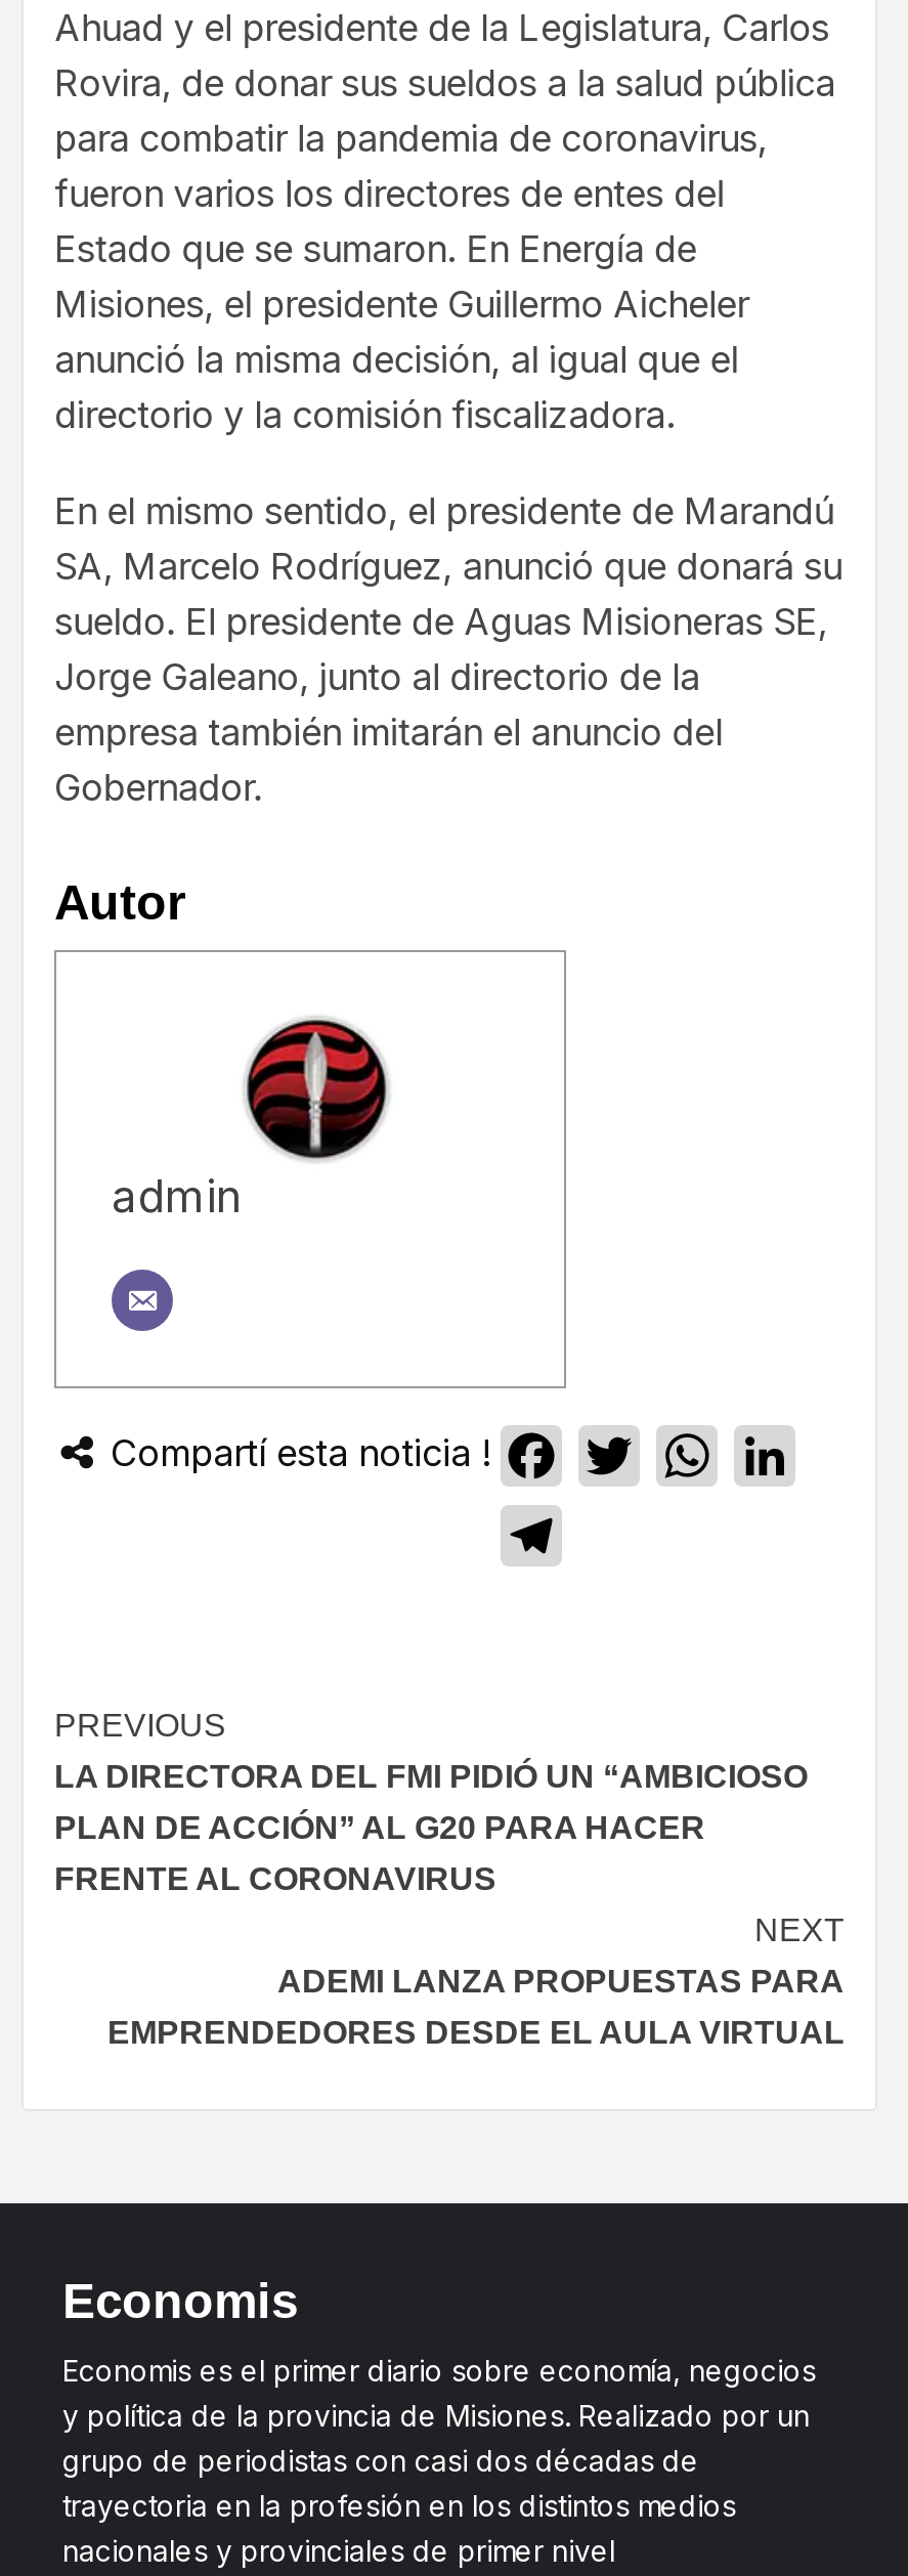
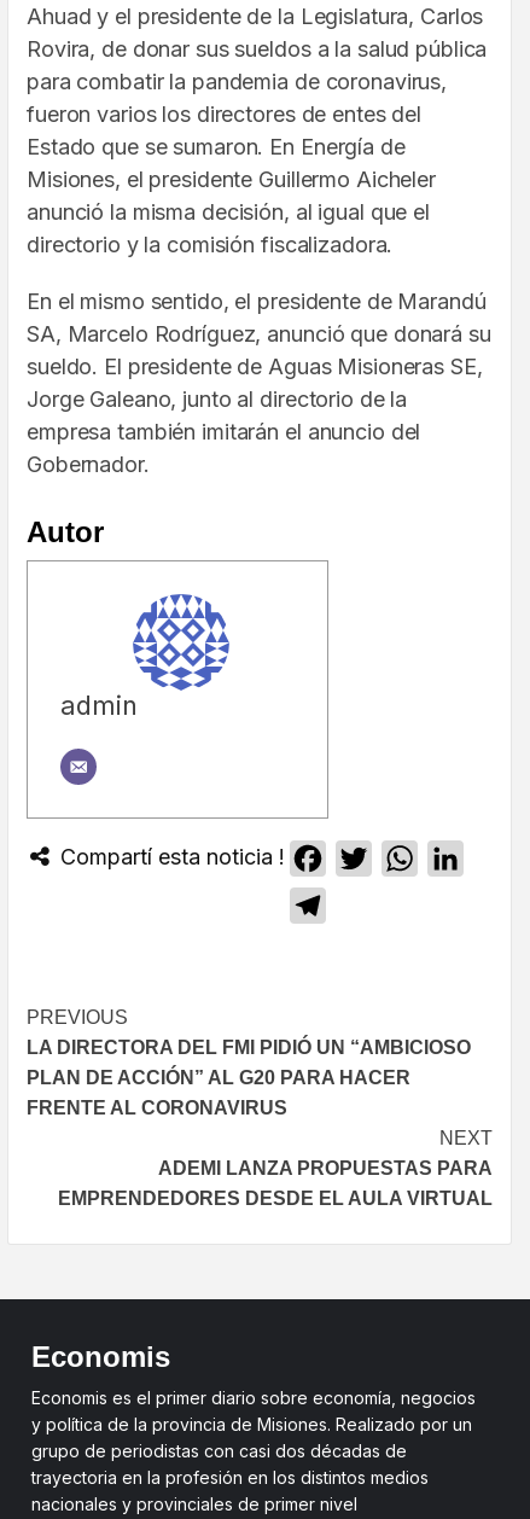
- [image]
+ [image]
